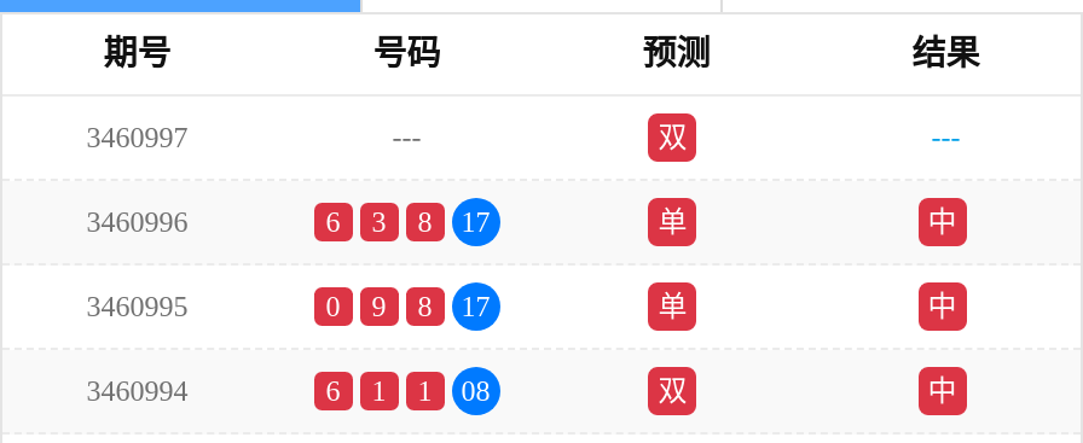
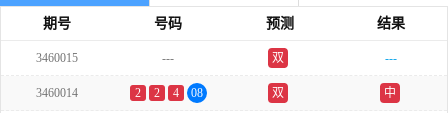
- 3460997
+ 3460015

- 3460996
- 6
- 3
- 8
- 17
- 单
- 中
- 3460995
- 0
- 9
- 8
- 17
- 单
- 中
- 3460994
- 6
- 1
- 1
+ 3460014
+ 2
+ 2
+ 4
